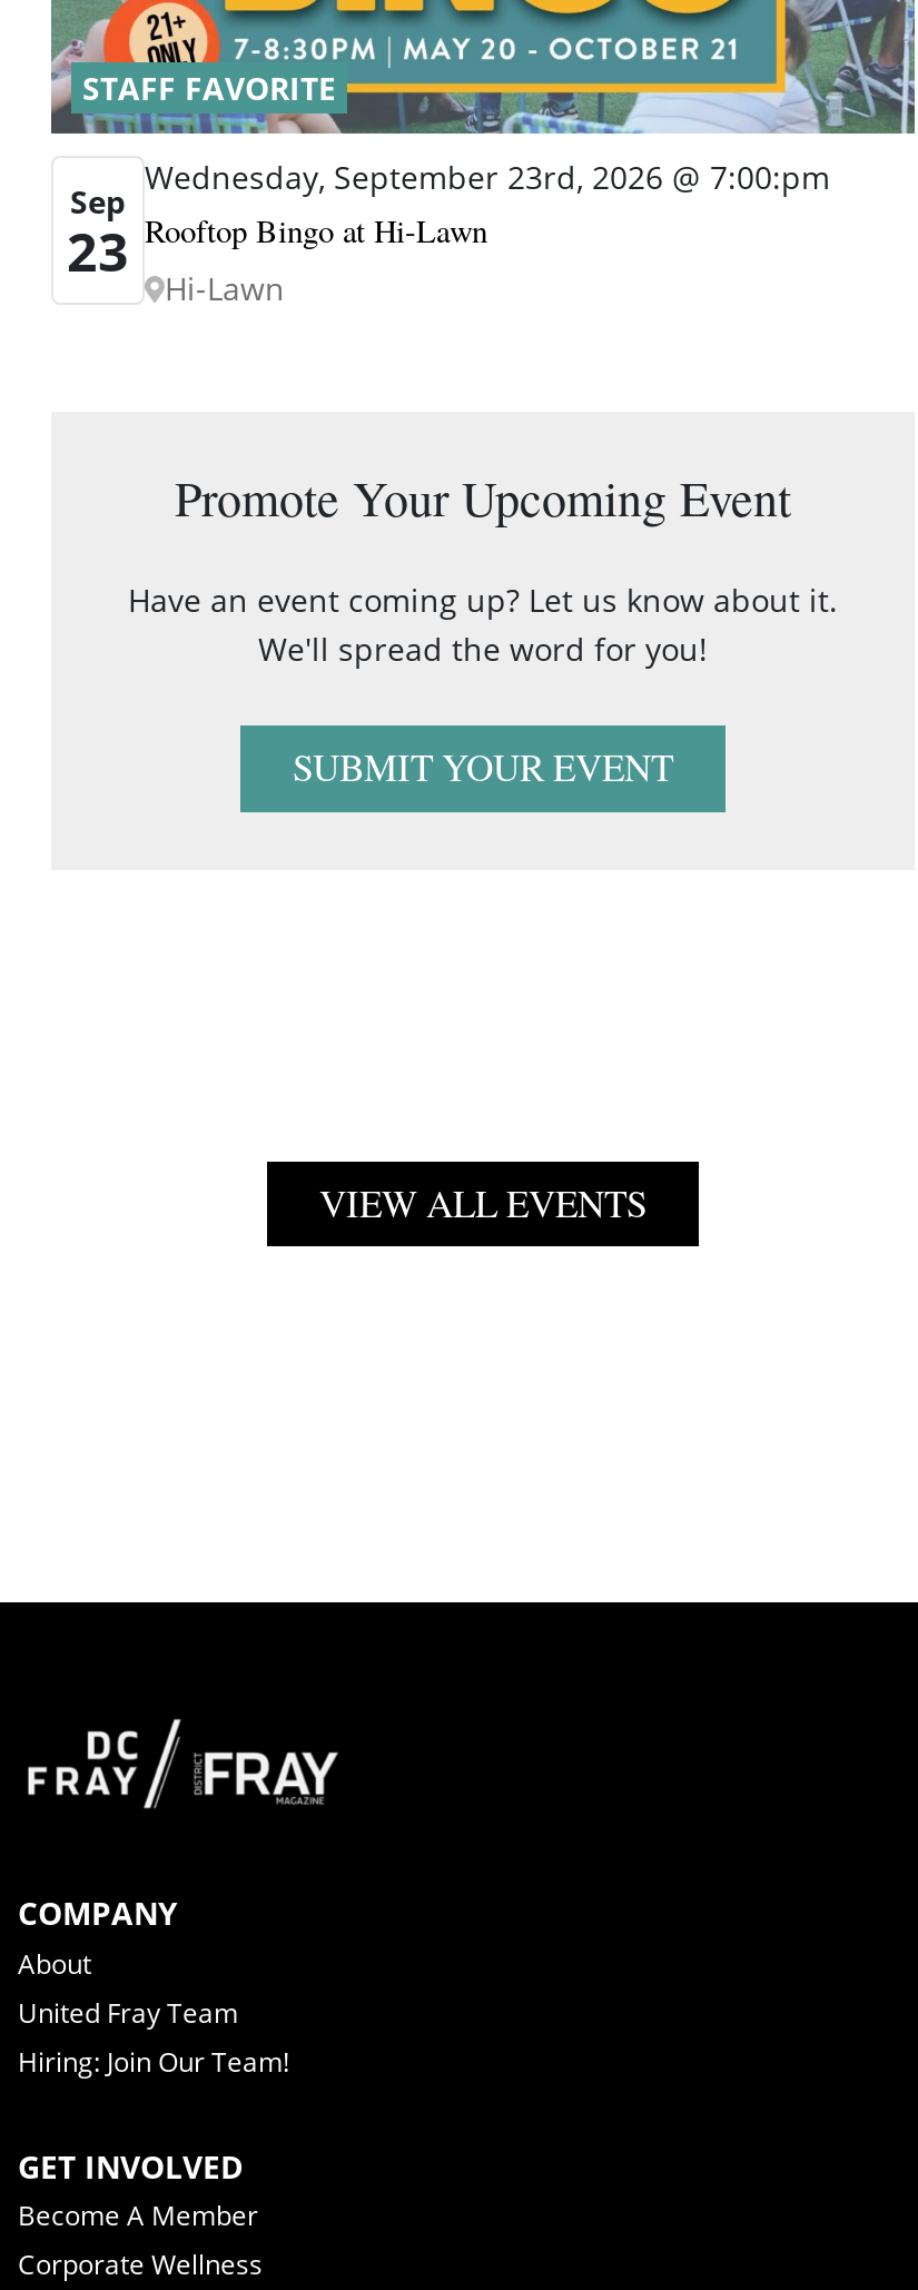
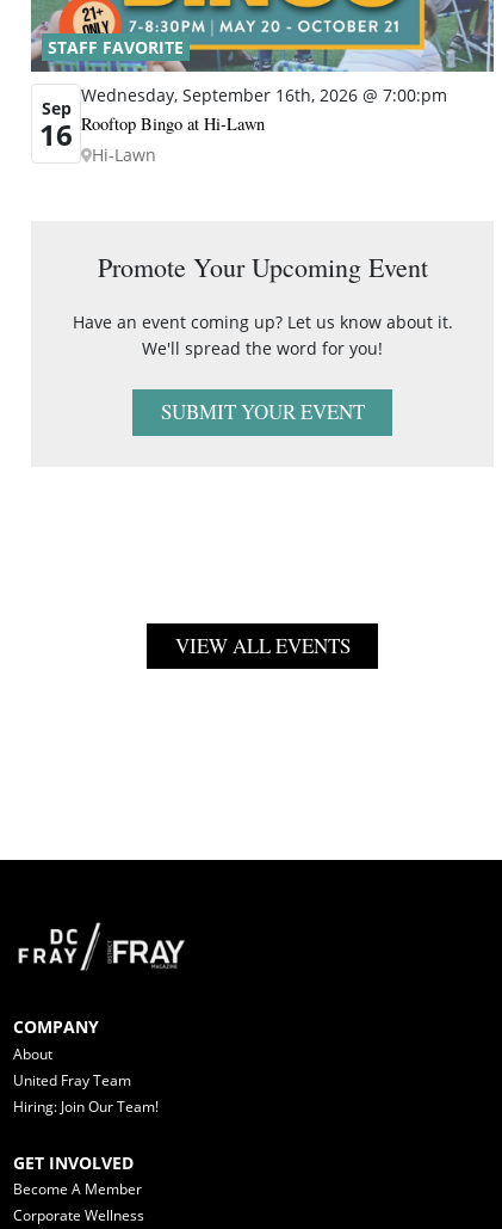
- Wednesday, September 23rd, 2026 @ 7:00:pm
+ Wednesday, September 16th, 2026 @ 7:00:pm

- 23 Rooftop Bingo at Hi-Lawn
+ 16 Rooftop Bingo at Hi-Lawn
